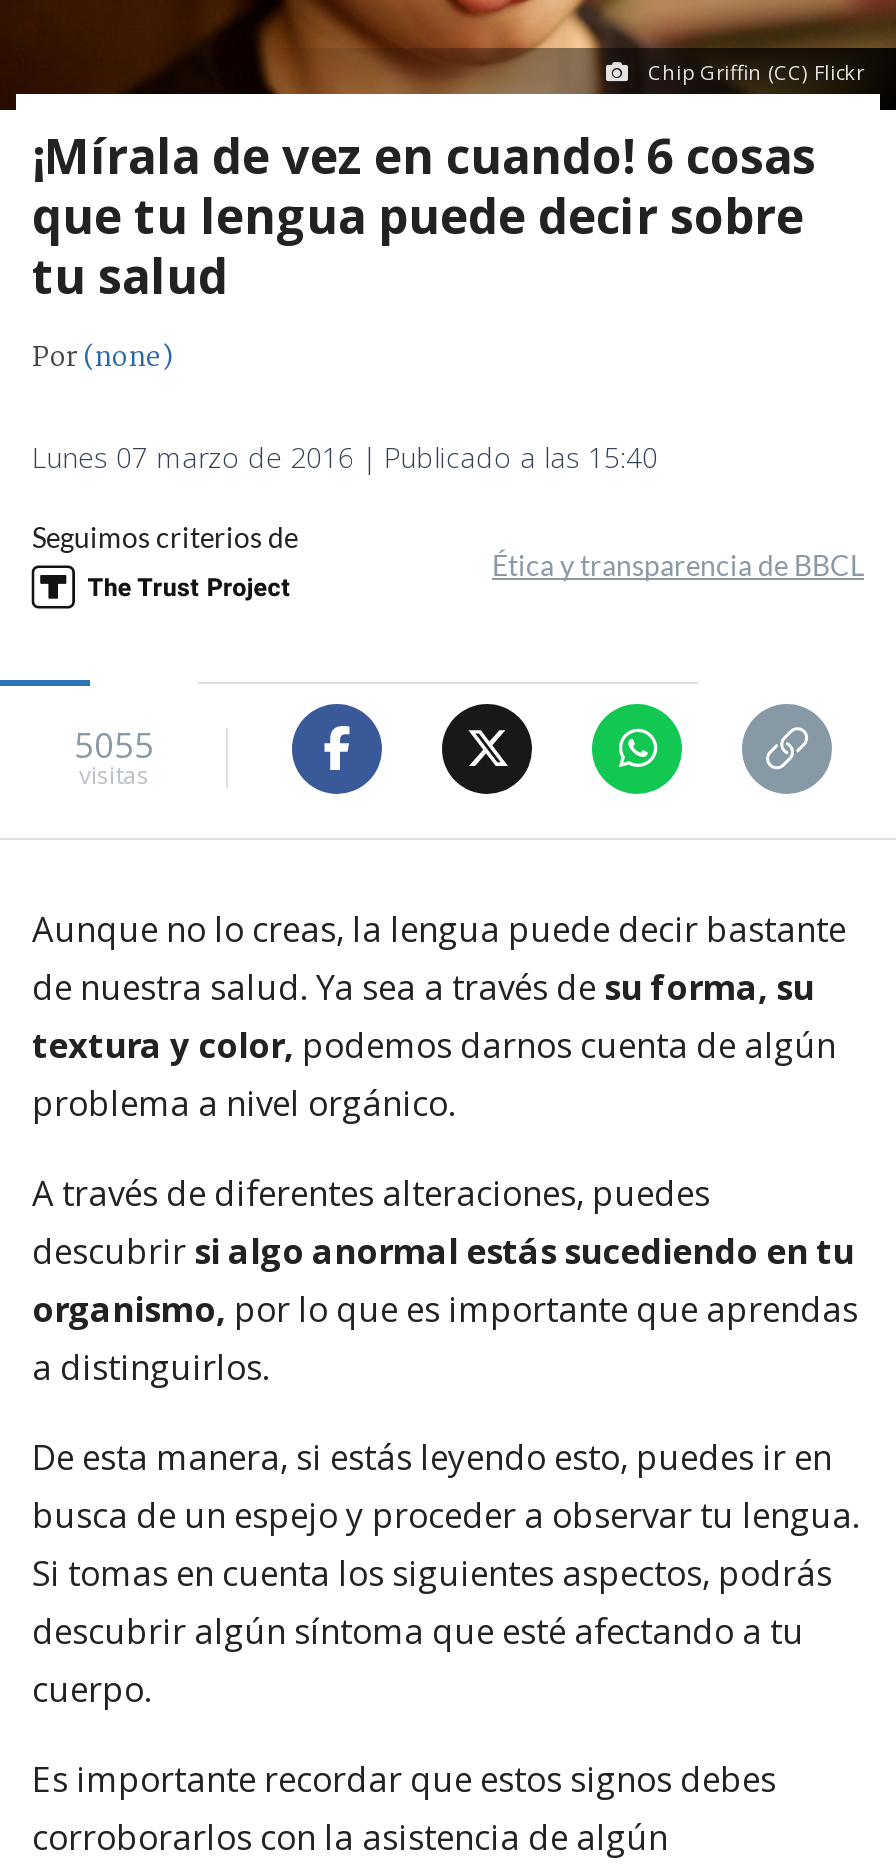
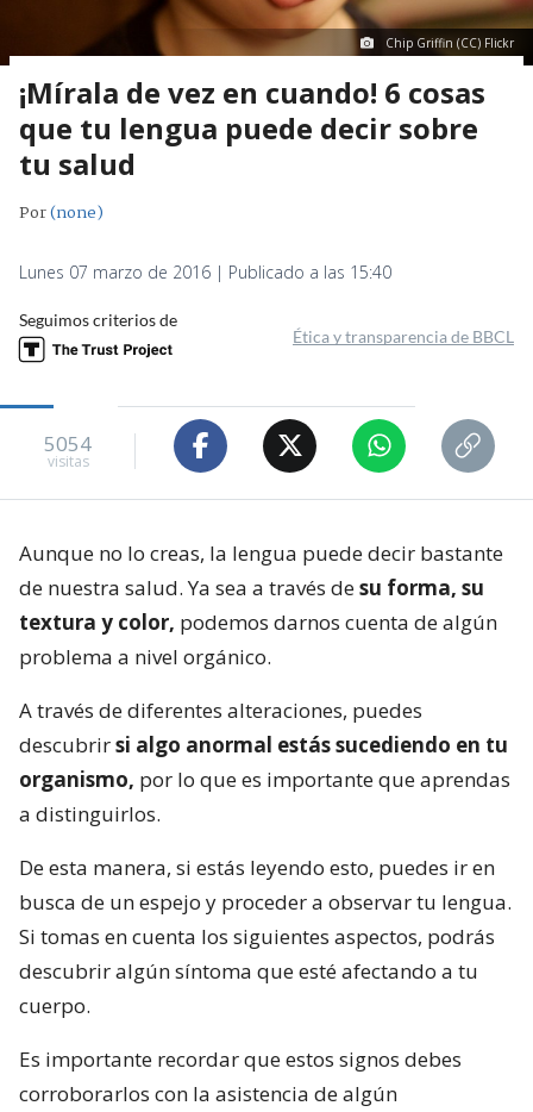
- 5055
+ 5054
